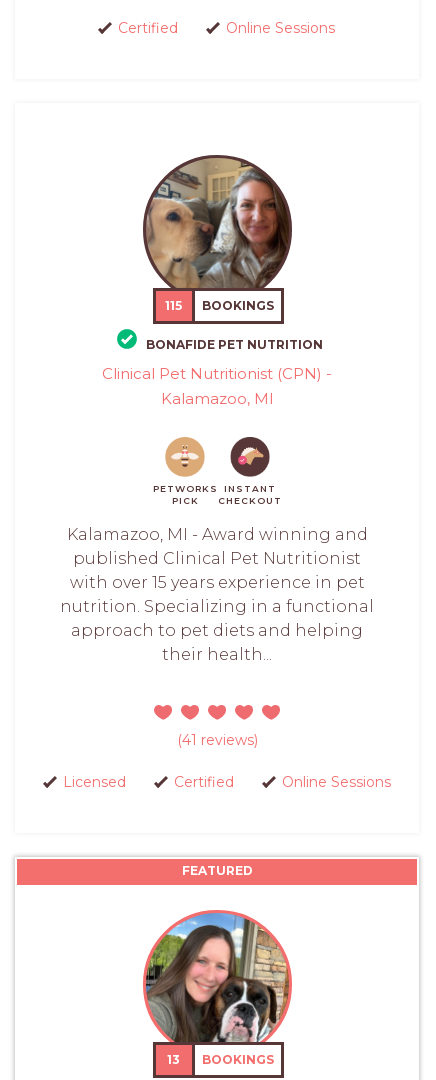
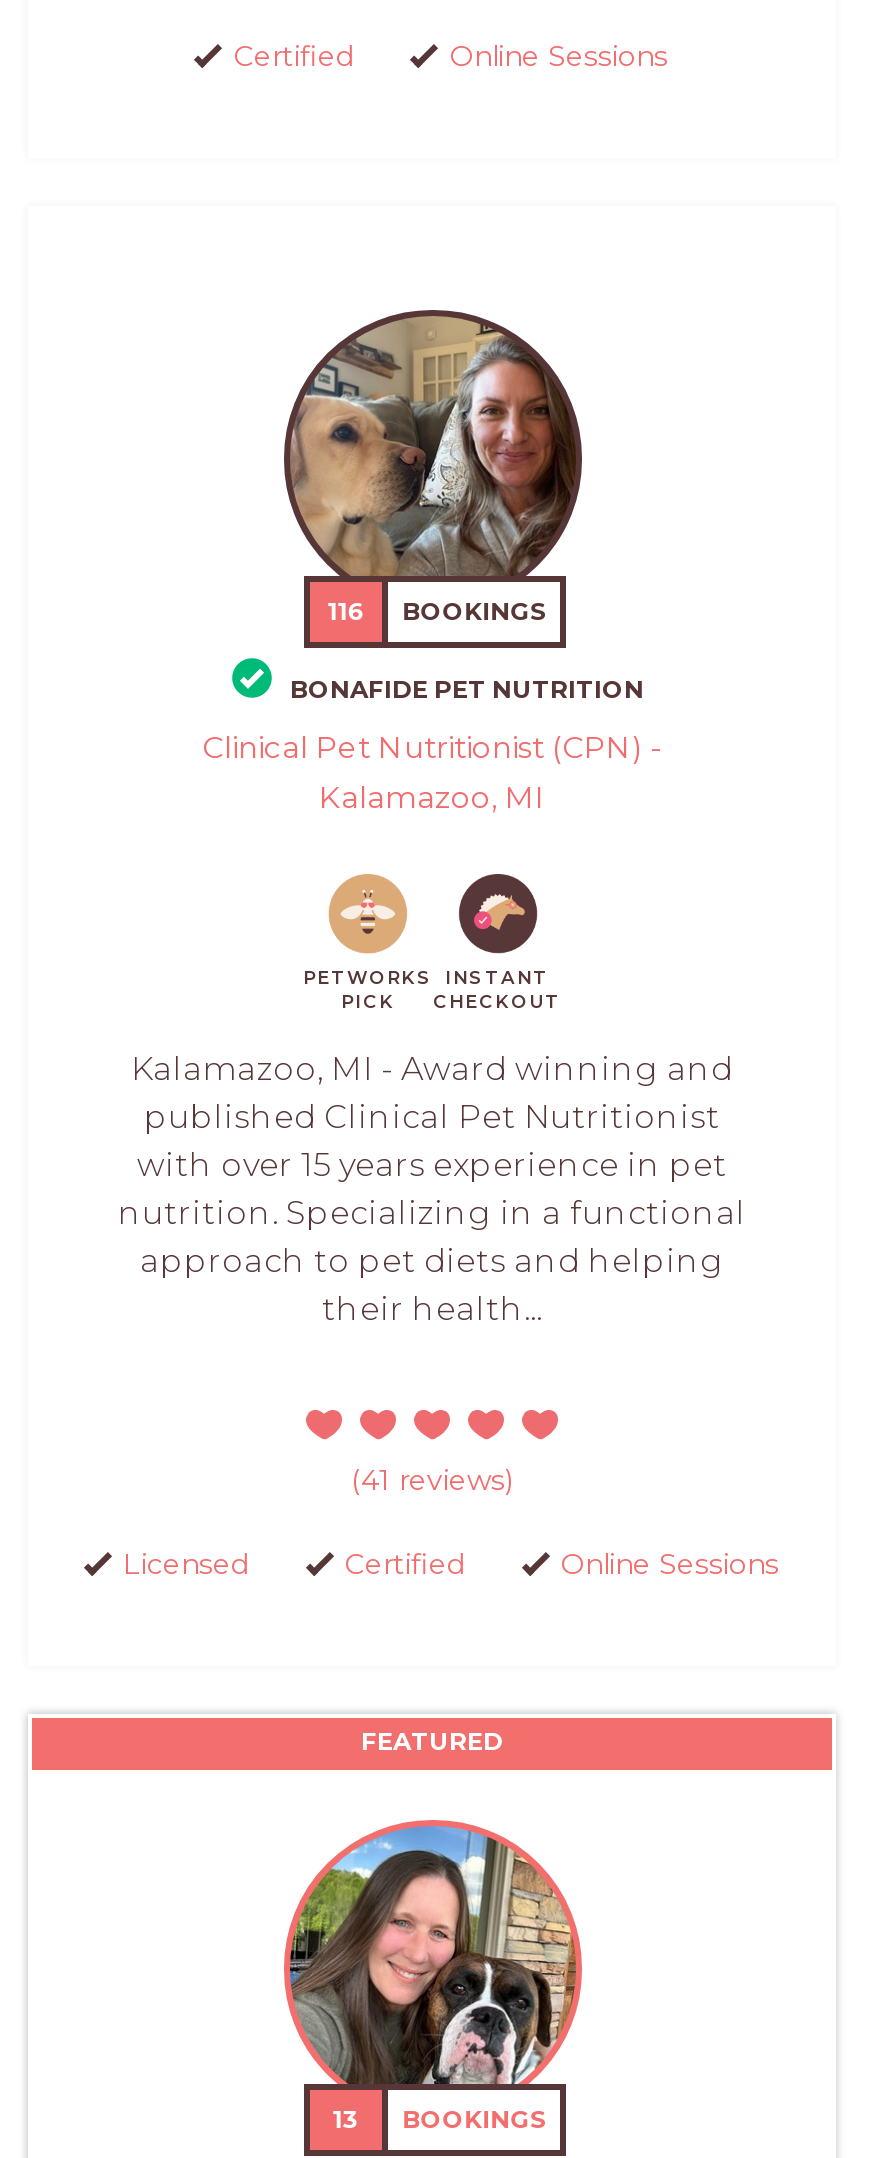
- 115 BOOKINGS
+ 116 BOOKINGS
